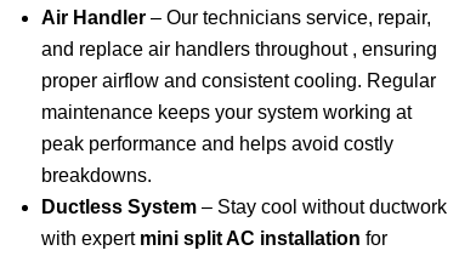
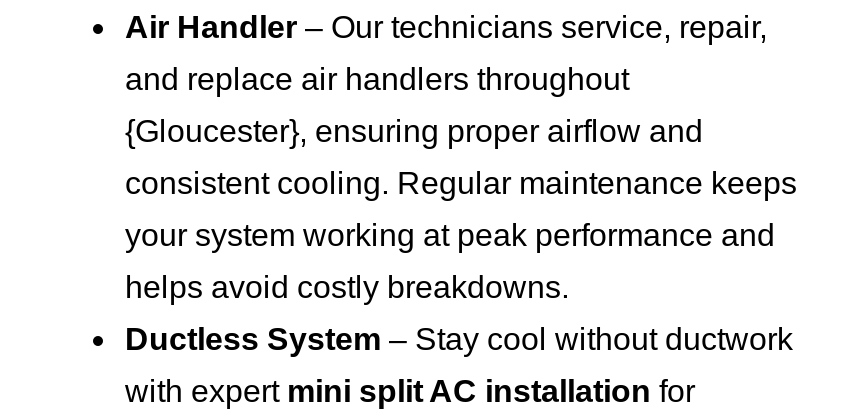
- and replace air handlers throughout , ensuring
+ and replace air handlers throughout

- proper airflow and consistent cooling. Regular
+ {Gloucester}, ensuring proper airflow and

- maintenance keeps your system working at
+ consistent cooling. Regular maintenance keeps

- peak performance and helps avoid costly
+ your system working at peak performance and

- breakdowns.
+ helps avoid costly breakdowns.
